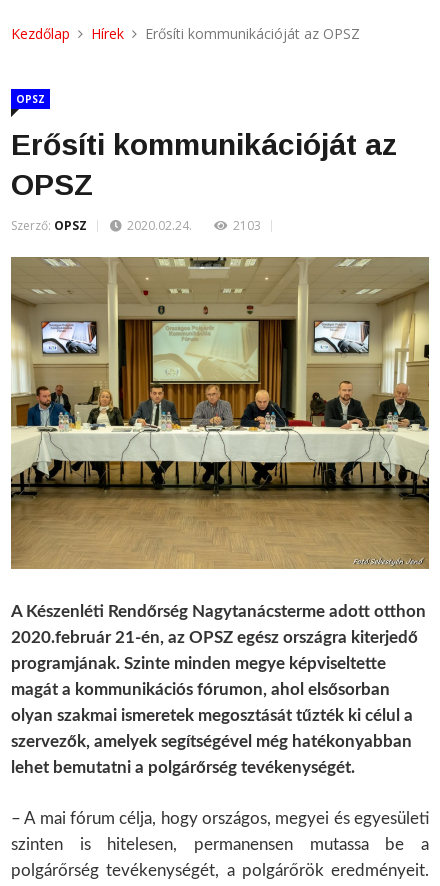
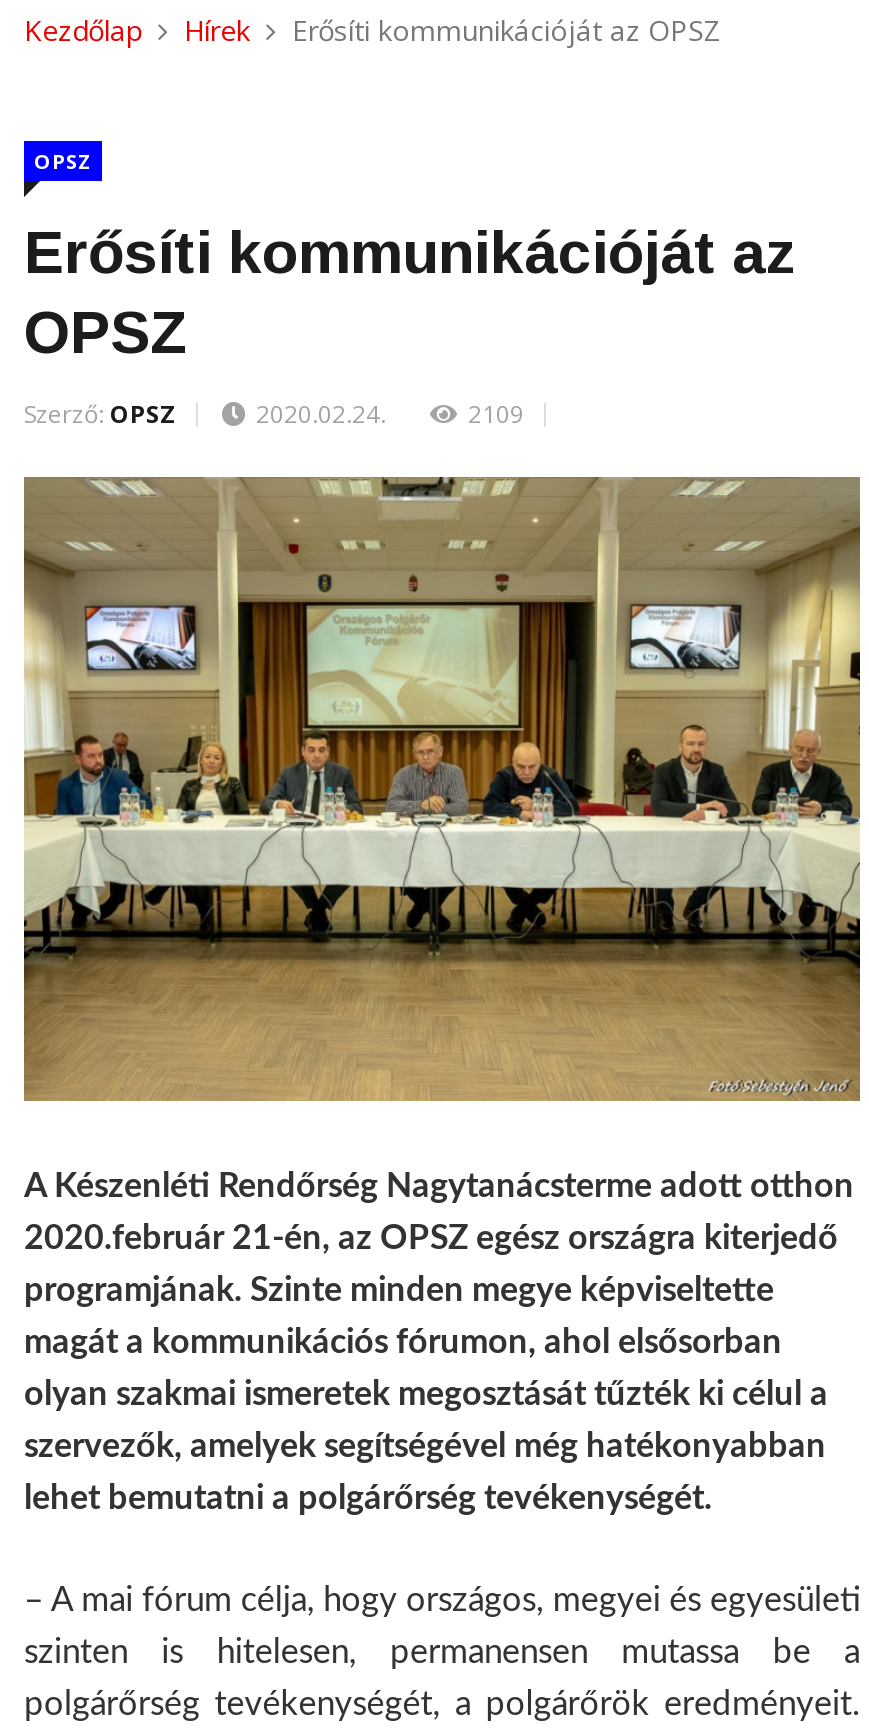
- 2103
+ 2109
